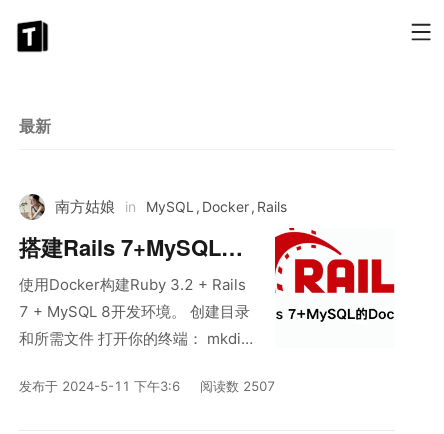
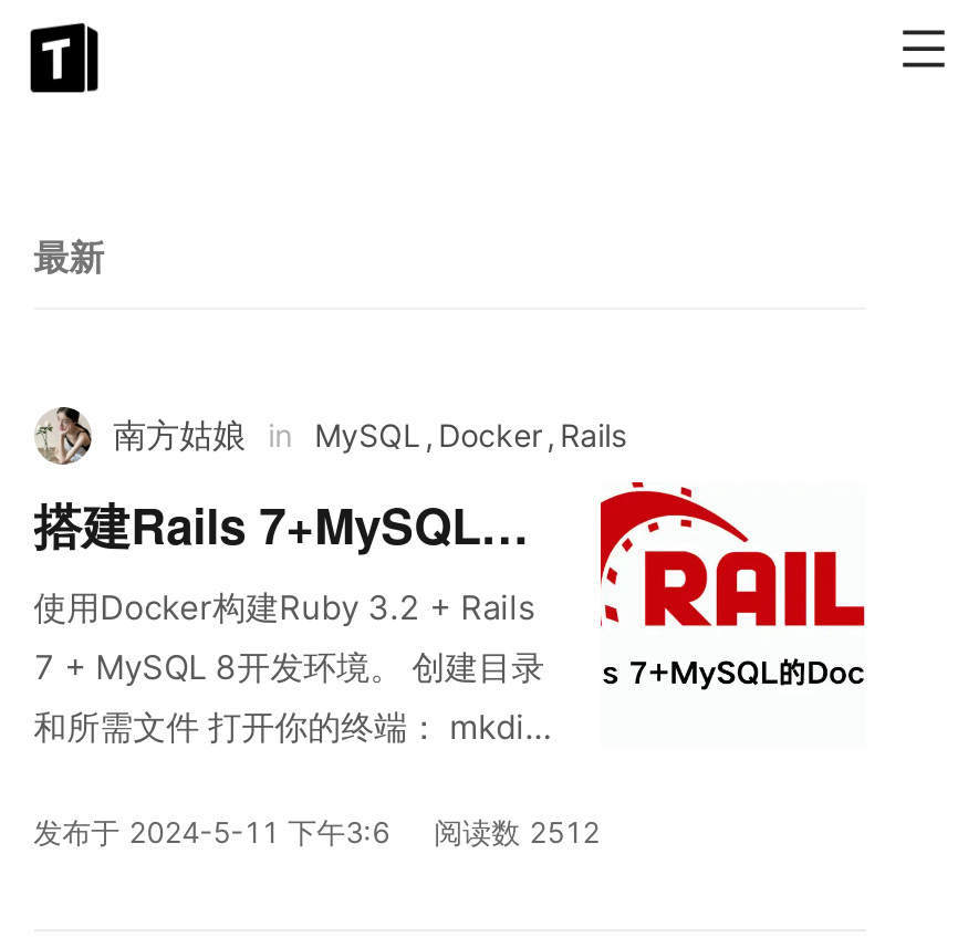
- 阅读数 2507
+ 阅读数 2512
